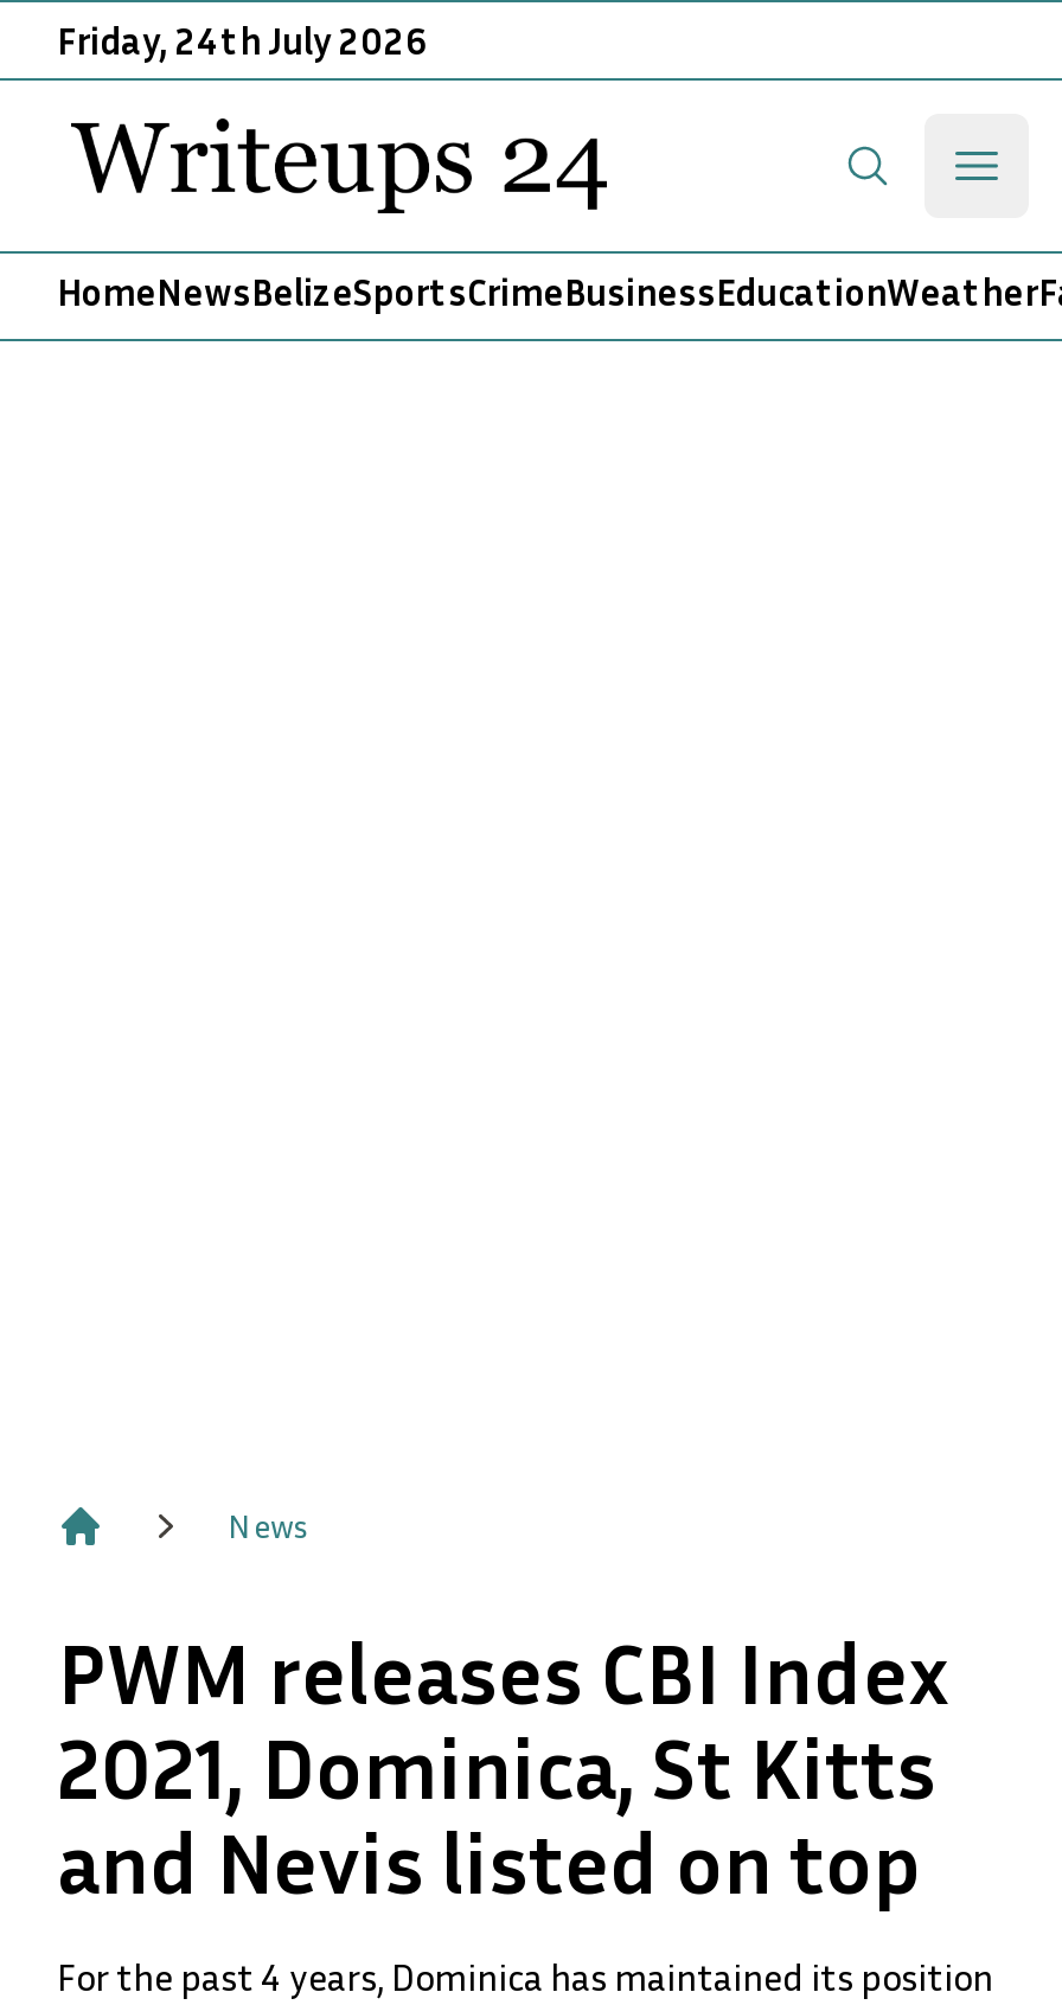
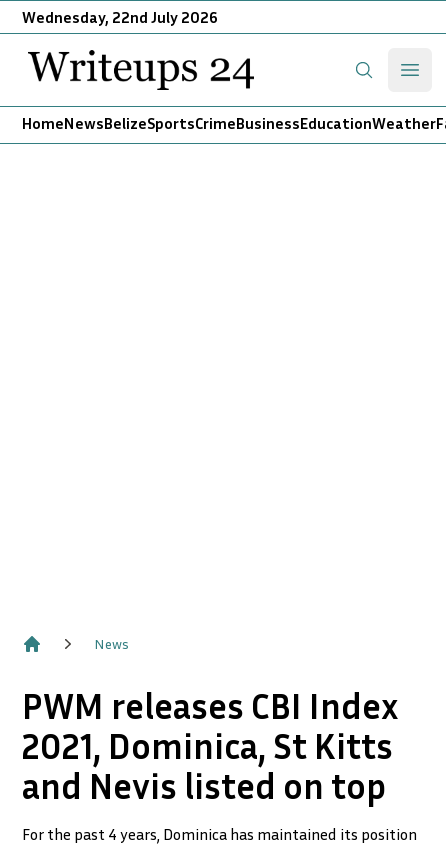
- Friday, 24th July 2026
+ Wednesday, 22nd July 2026
